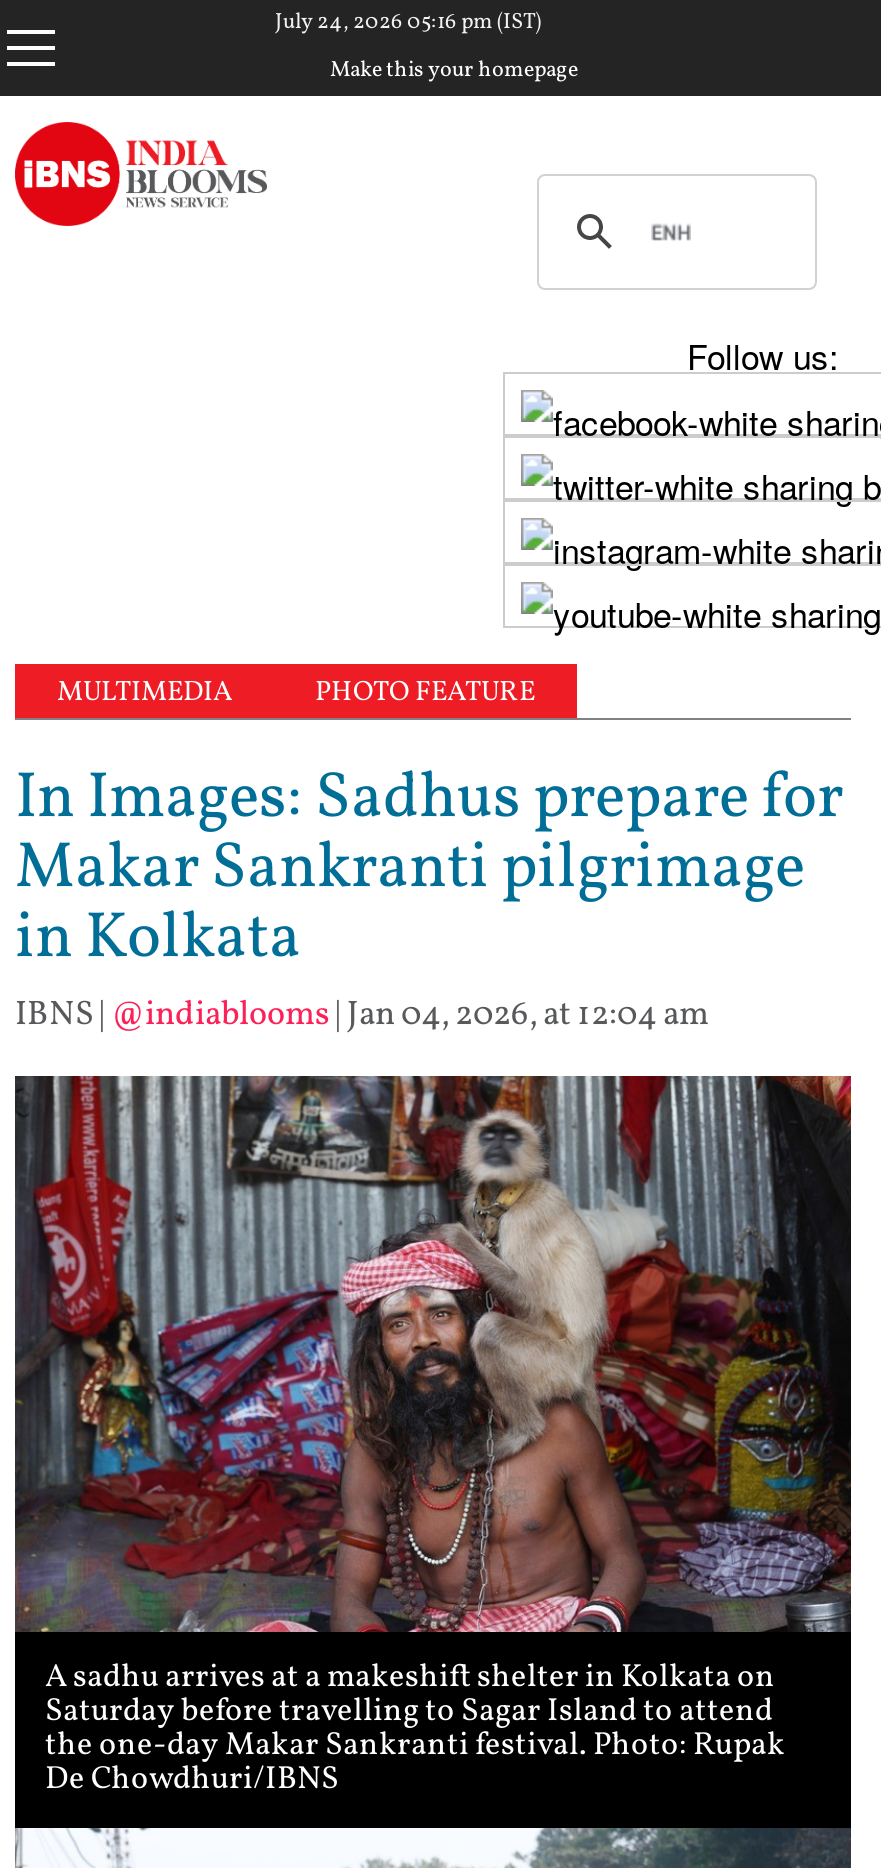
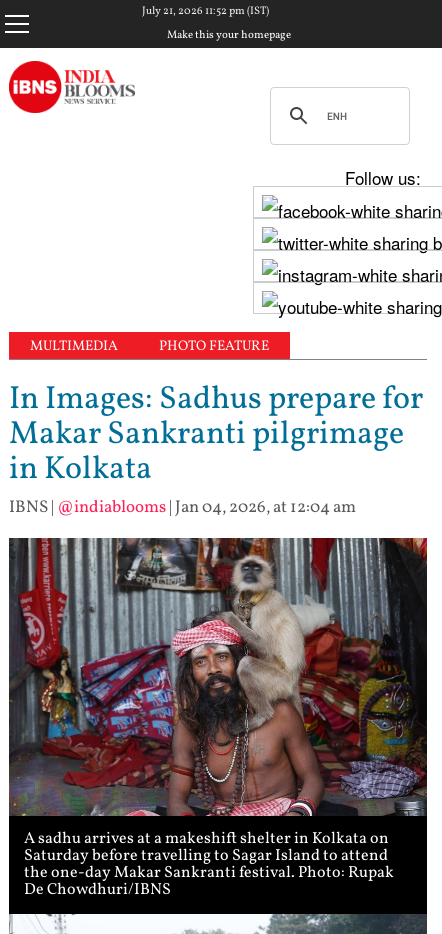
- July 24, 2026 05:16 pm (IST)
+ July 21, 2026 11:52 pm (IST)
